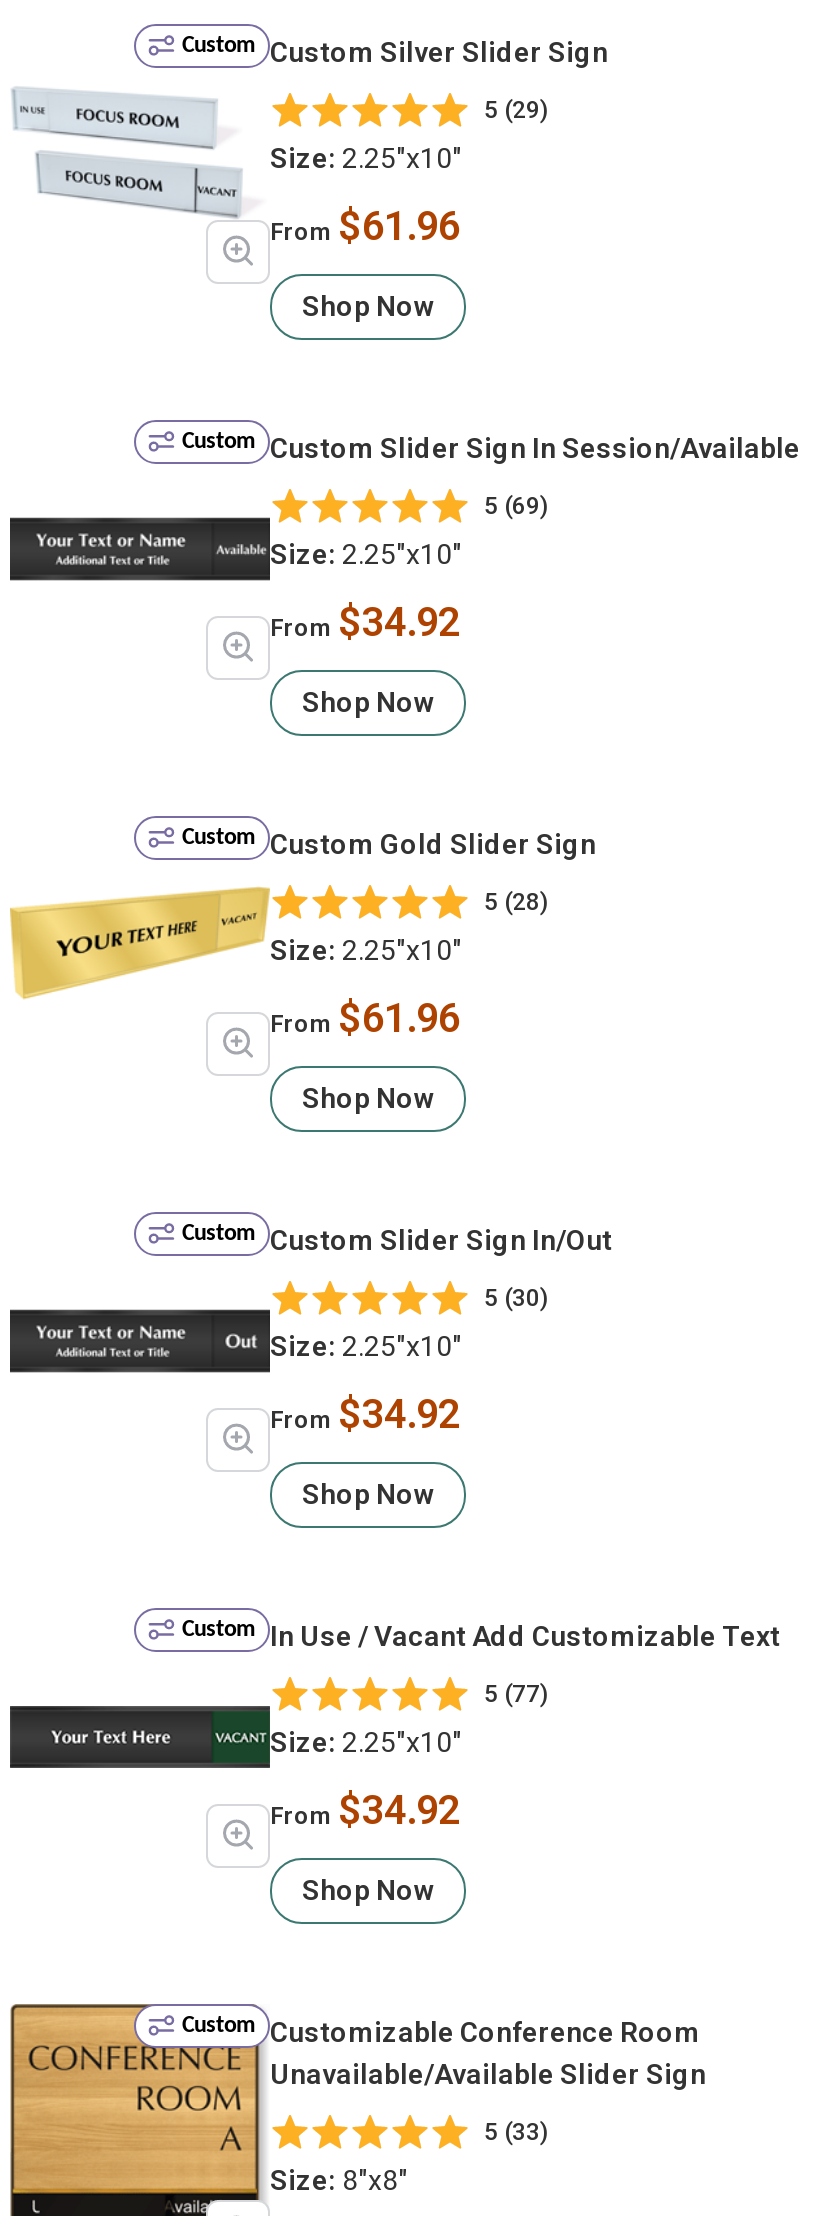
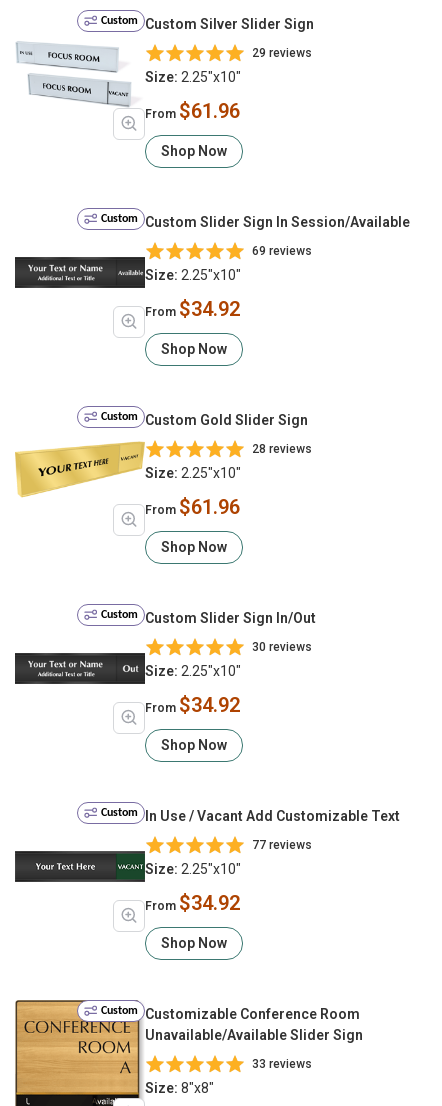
- 5 (29)
+ 29 reviews

- 5 (69)
+ 69 reviews

- 5 (28)
+ 28 reviews

- 5 (30)
+ 30 reviews

- 5 (77)
+ 77 reviews

- 5 (33)
+ 33 reviews
